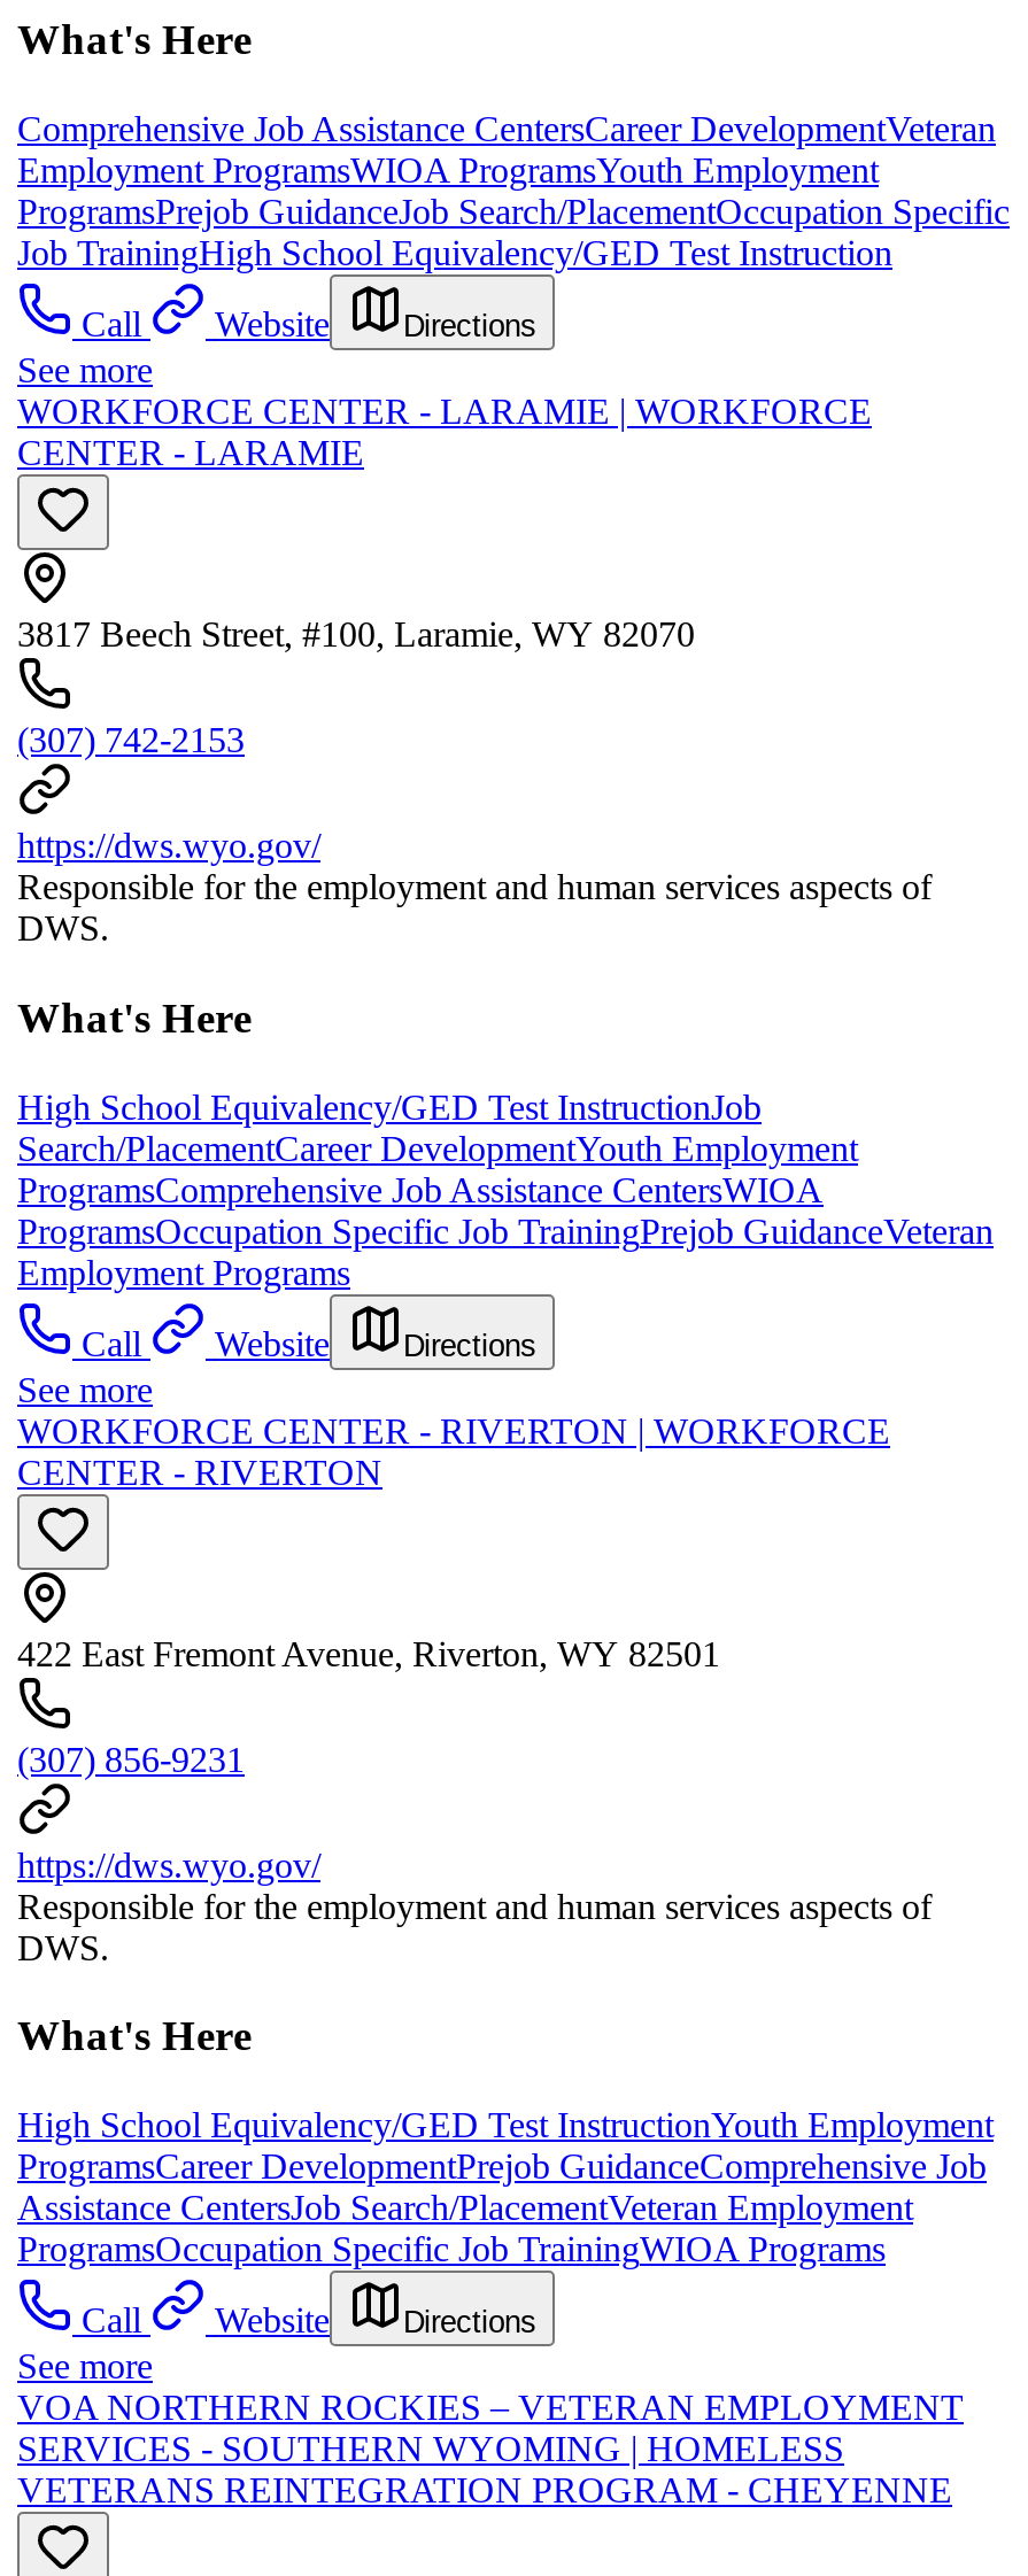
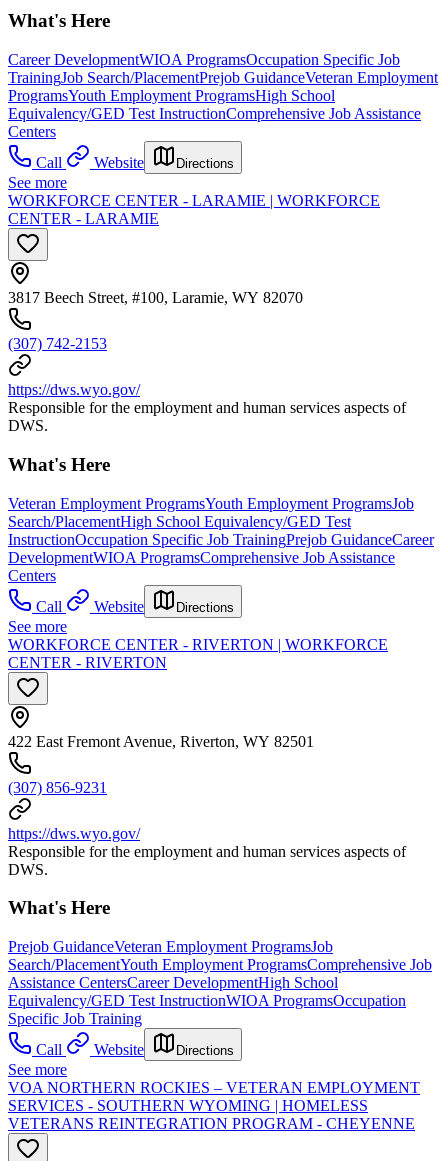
- Comprehensive Job Assistance CentersCareer DevelopmentVeteran
- Employment ProgramsWIOA ProgramsYouth Employment
- ProgramsPrejob GuidanceJob Search/PlacementOccupation Specific
- Job TrainingHigh School Equivalency/GED Test Instruction
+ Career DevelopmentWIOA ProgramsOccupation Specific Job
+ TrainingJob Search/PlacementPrejob GuidanceVeteran Employment
+ ProgramsYouth Employment ProgramsHigh School
+ Equivalency/GED Test InstructionComprehensive Job Assistance
+ Centers

- High School Equivalency/GED Test InstructionJob
- Search/PlacementCareer DevelopmentYouth Employment
- ProgramsComprehensive Job Assistance CentersWIOA
- ProgramsOccupation Specific Job TrainingPrejob GuidanceVeteran
- Employment Programs
+ Veteran Employment ProgramsYouth Employment ProgramsJob
+ Search/PlacementHigh School Equivalency/GED Test
+ InstructionOccupation Specific Job TrainingPrejob GuidanceCareer
+ DevelopmentWIOA ProgramsComprehensive Job Assistance
+ Centers

- High School Equivalency/GED Test InstructionYouth Employment
- ProgramsCareer DevelopmentPrejob GuidanceComprehensive Job
- Assistance CentersJob Search/PlacementVeteran Employment
- ProgramsOccupation Specific Job TrainingWIOA Programs
+ Prejob GuidanceVeteran Employment ProgramsJob
+ Search/PlacementYouth Employment ProgramsComprehensive Job
+ Assistance CentersCareer DevelopmentHigh School
+ Equivalency/GED Test InstructionWIOA ProgramsOccupation
+ Specific Job Training
